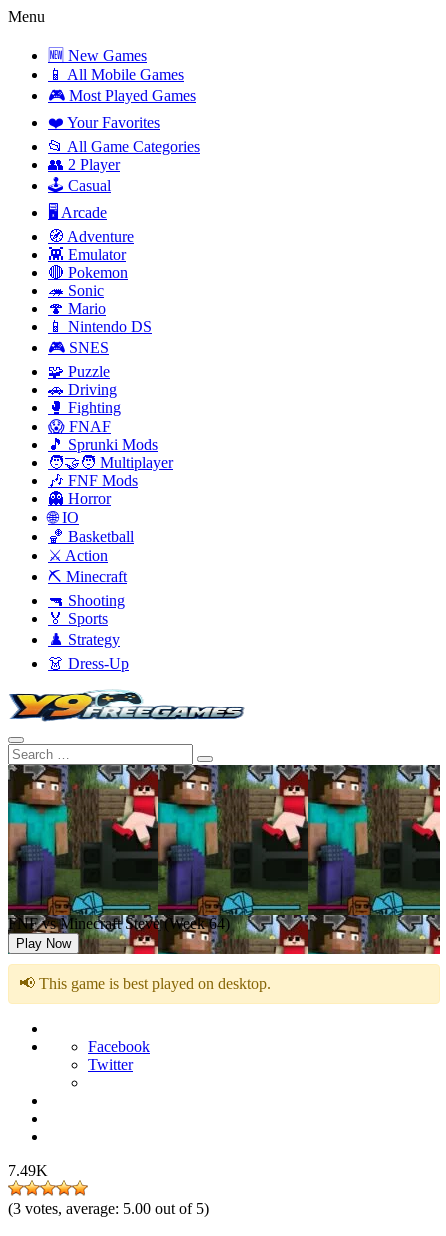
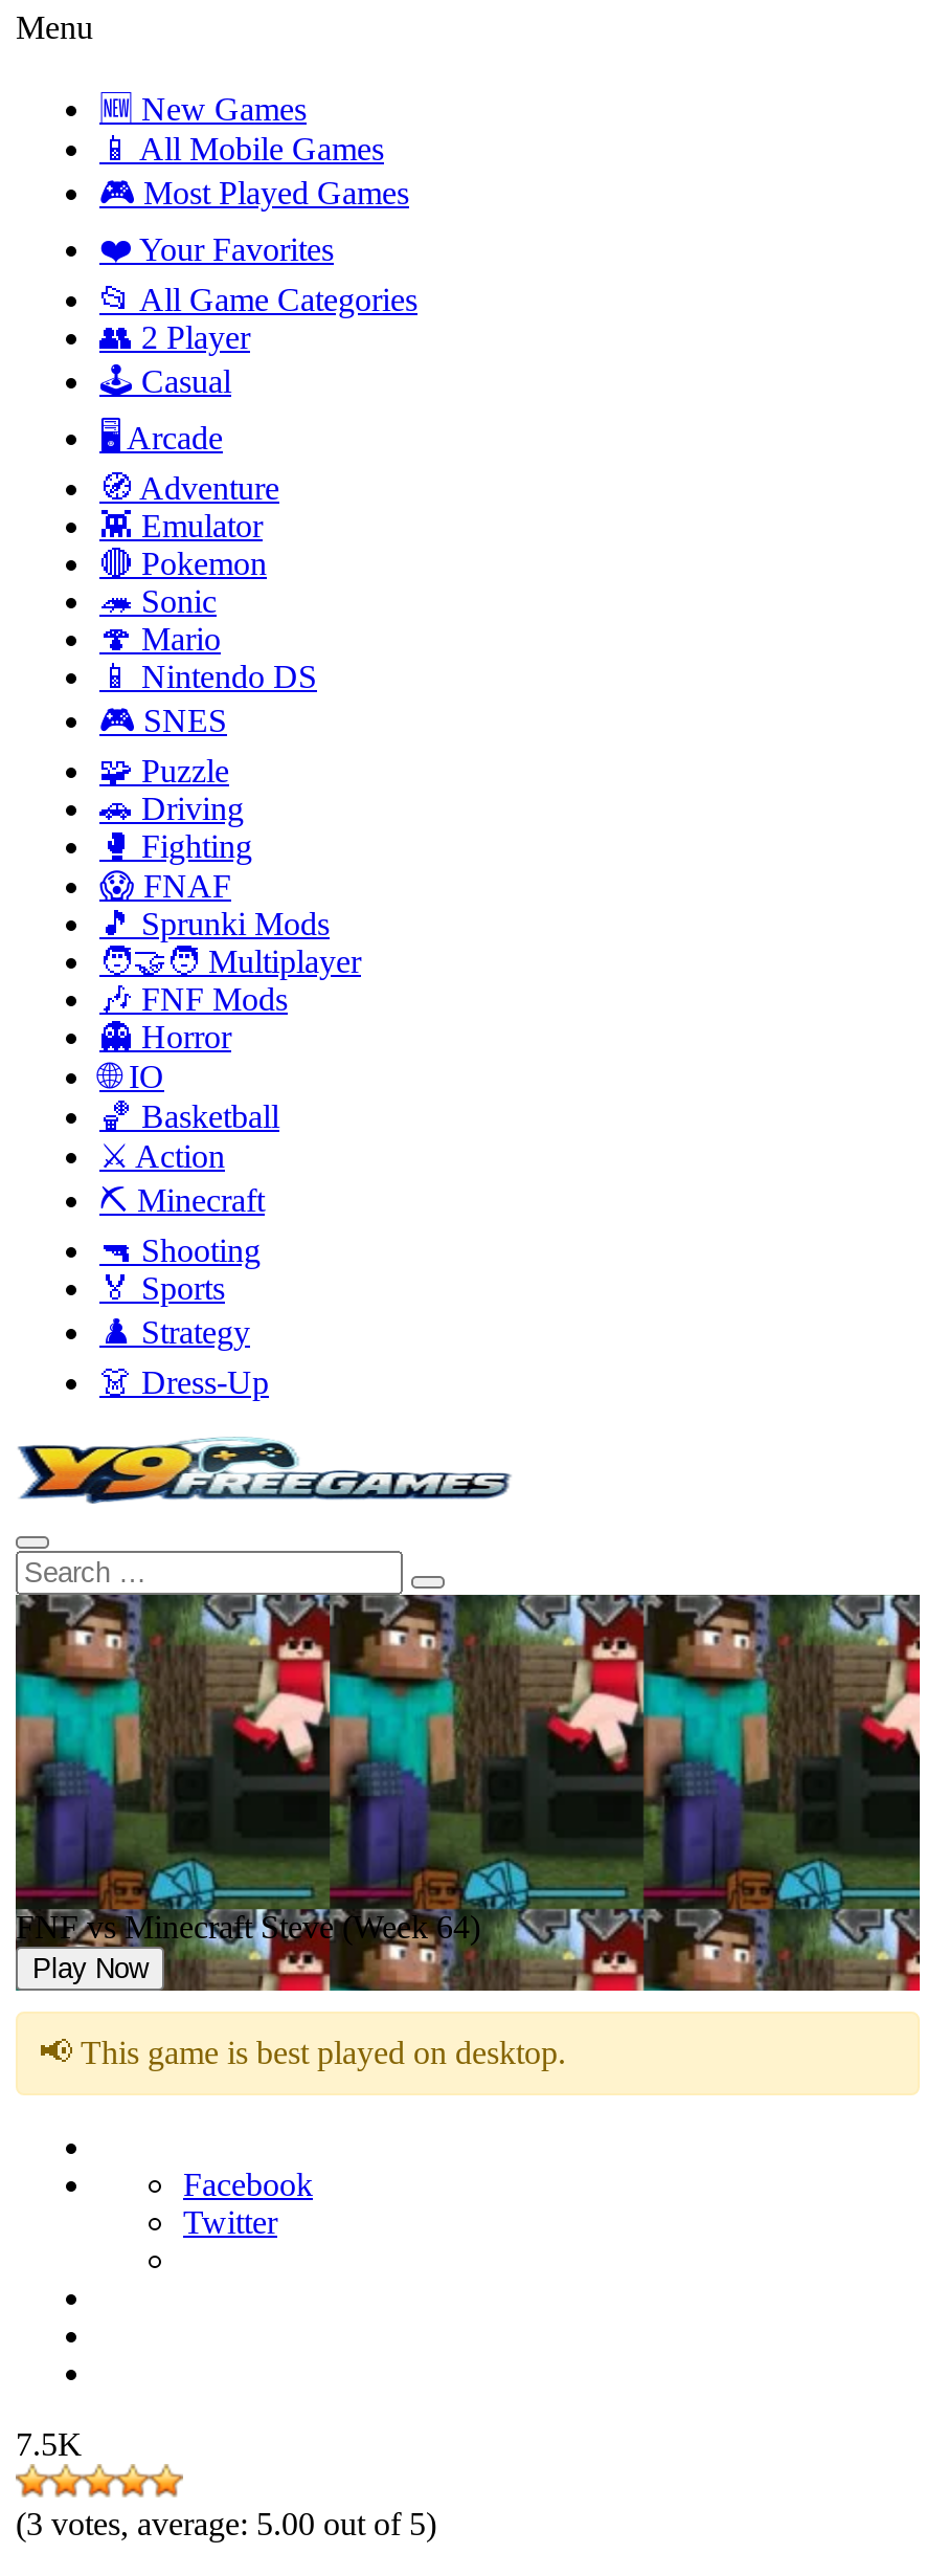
- 7.49K
+ 7.5K
